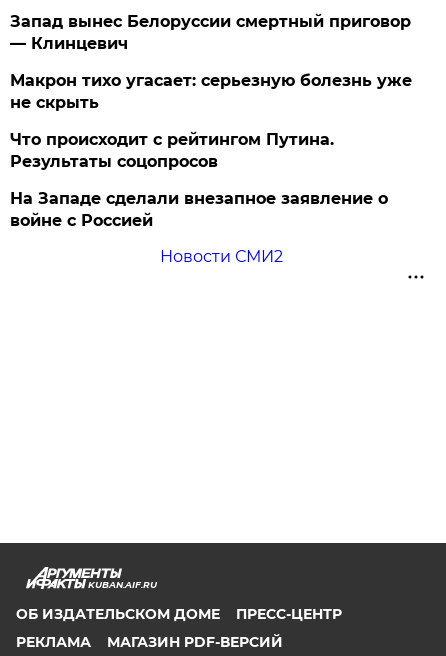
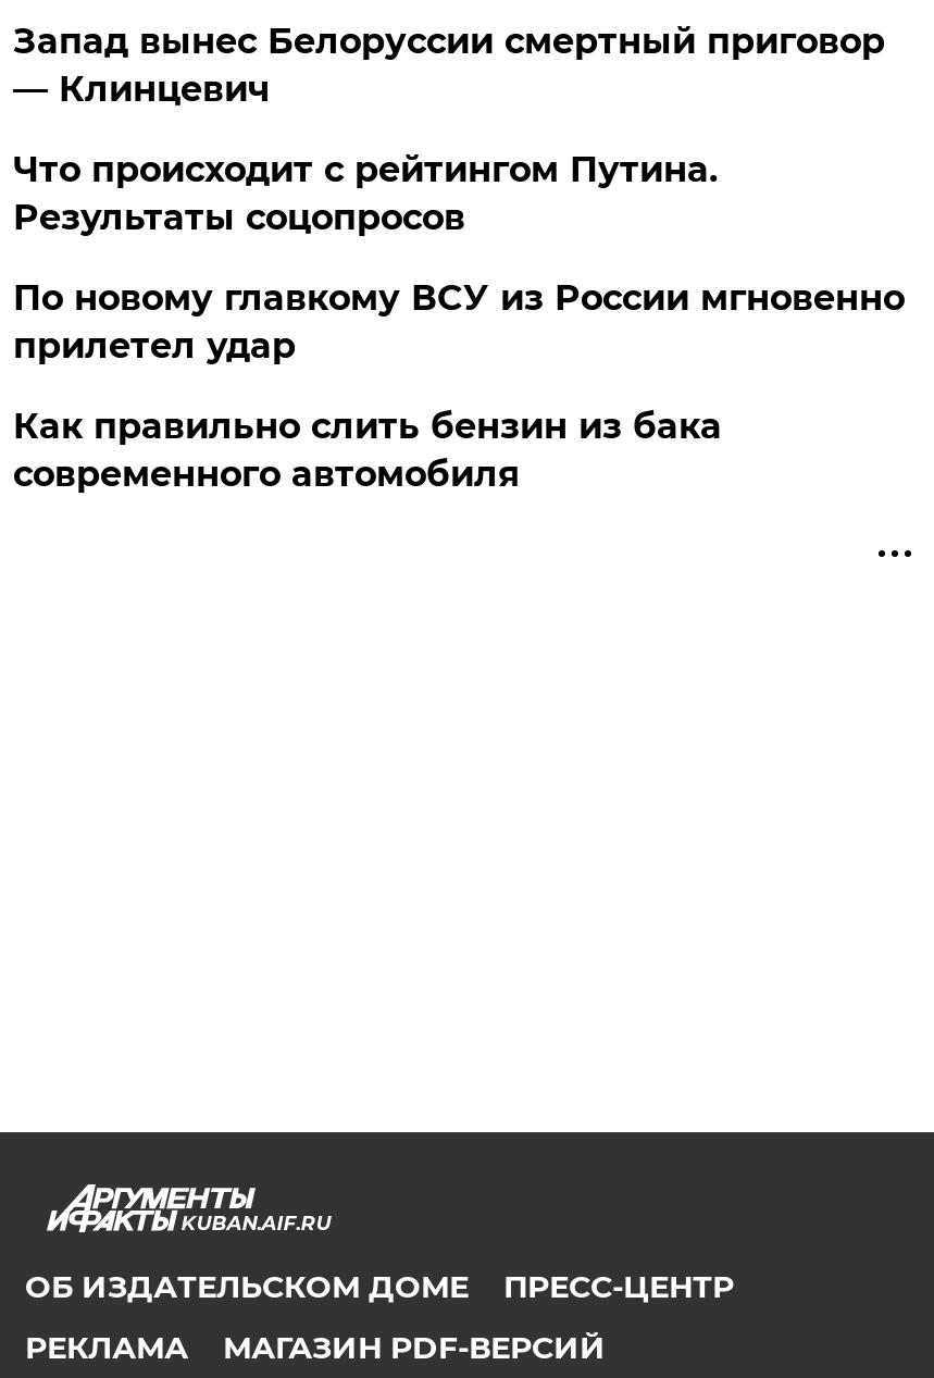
- Макрон тихо угасает: серьезную болезнь уже
- не скрыть

moved up: Что происходит с рейтингом Путина. | Результаты соцопросов

- На Западе сделали внезапное заявление о
- войне с Россией
+ По новому главкому ВСУ из России мгновенно
+ прилетел удар

- Новости СМИ2
+ Как правильно слить бензин из бака
+ современного автомобиля
